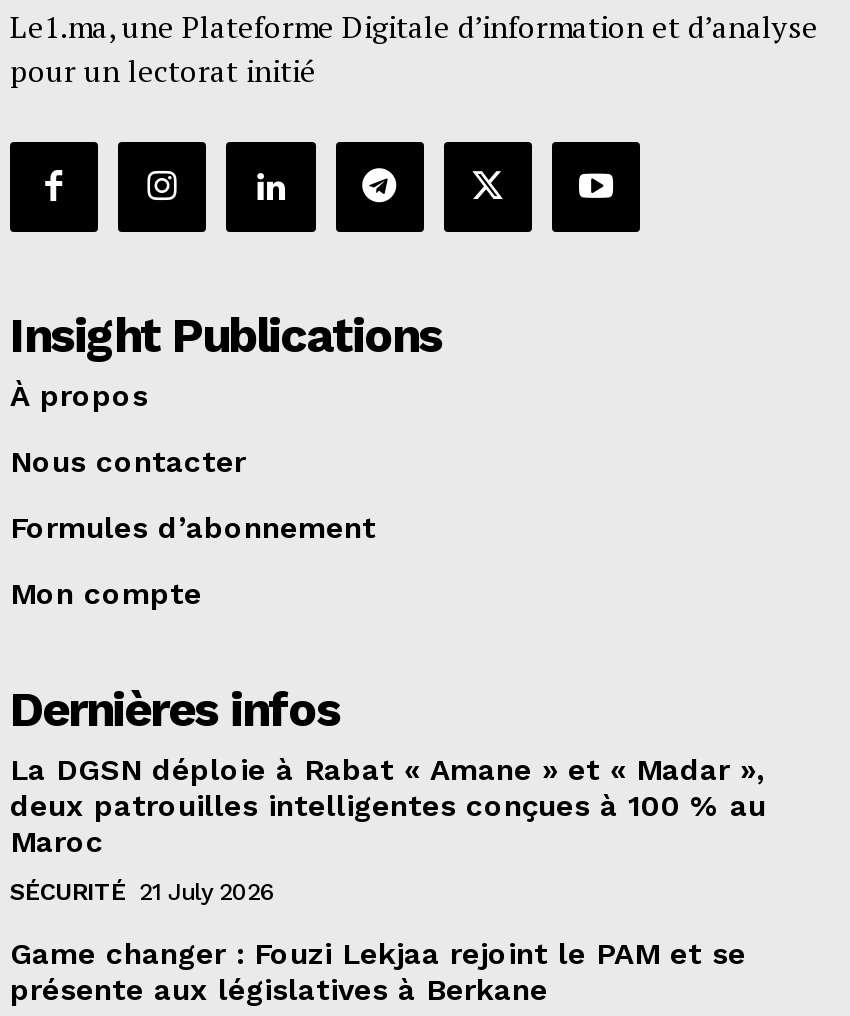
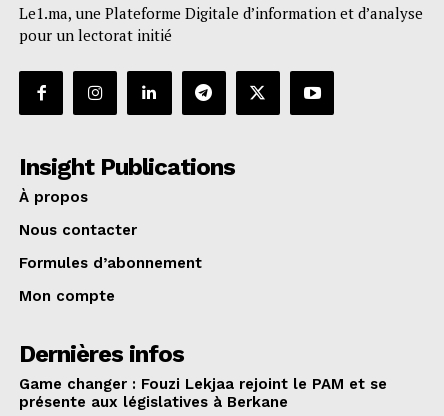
- La DGSN déploie à Rabat « Amane » et « Madar »,
- deux patrouilles intelligentes conçues à 100 % au
- Maroc
- SÉCURITÉ 21 July 2026
